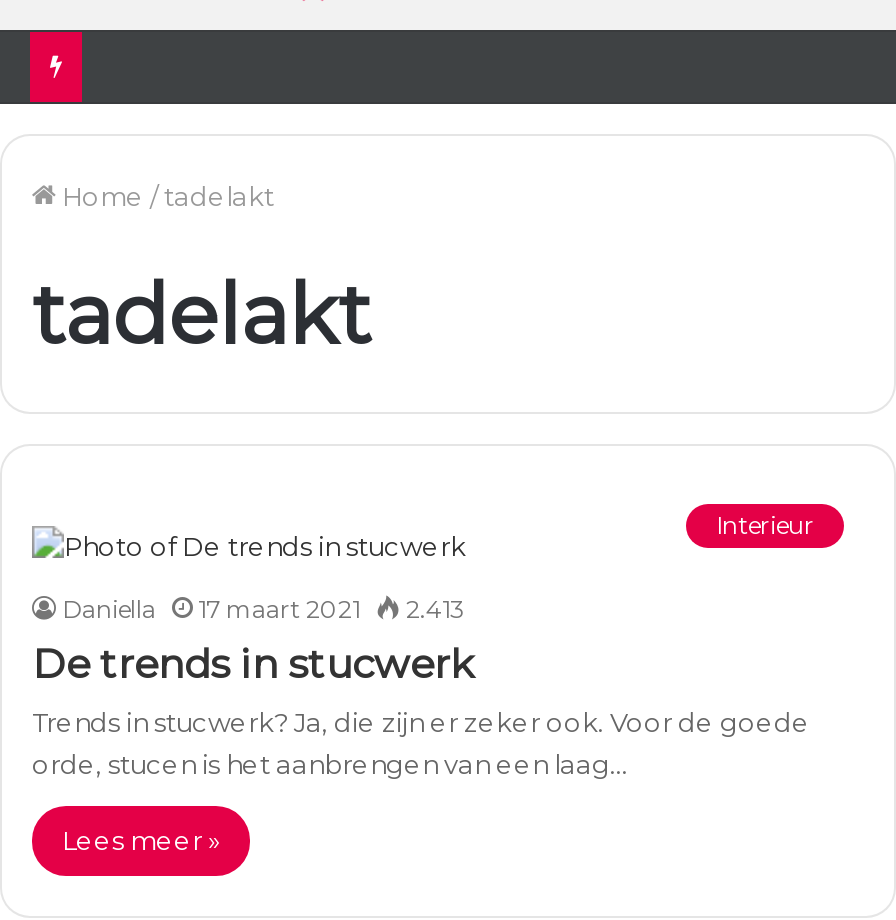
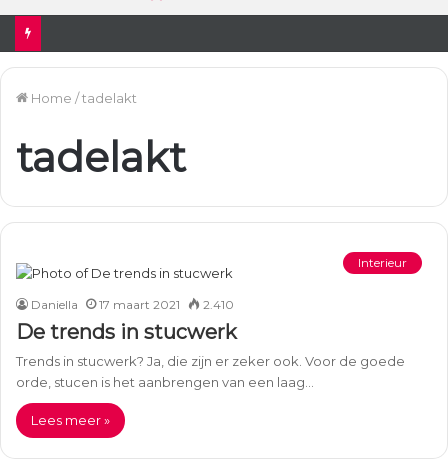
- Daniella 17 maart 2021 2.413
+ Daniella 17 maart 2021 2.410
